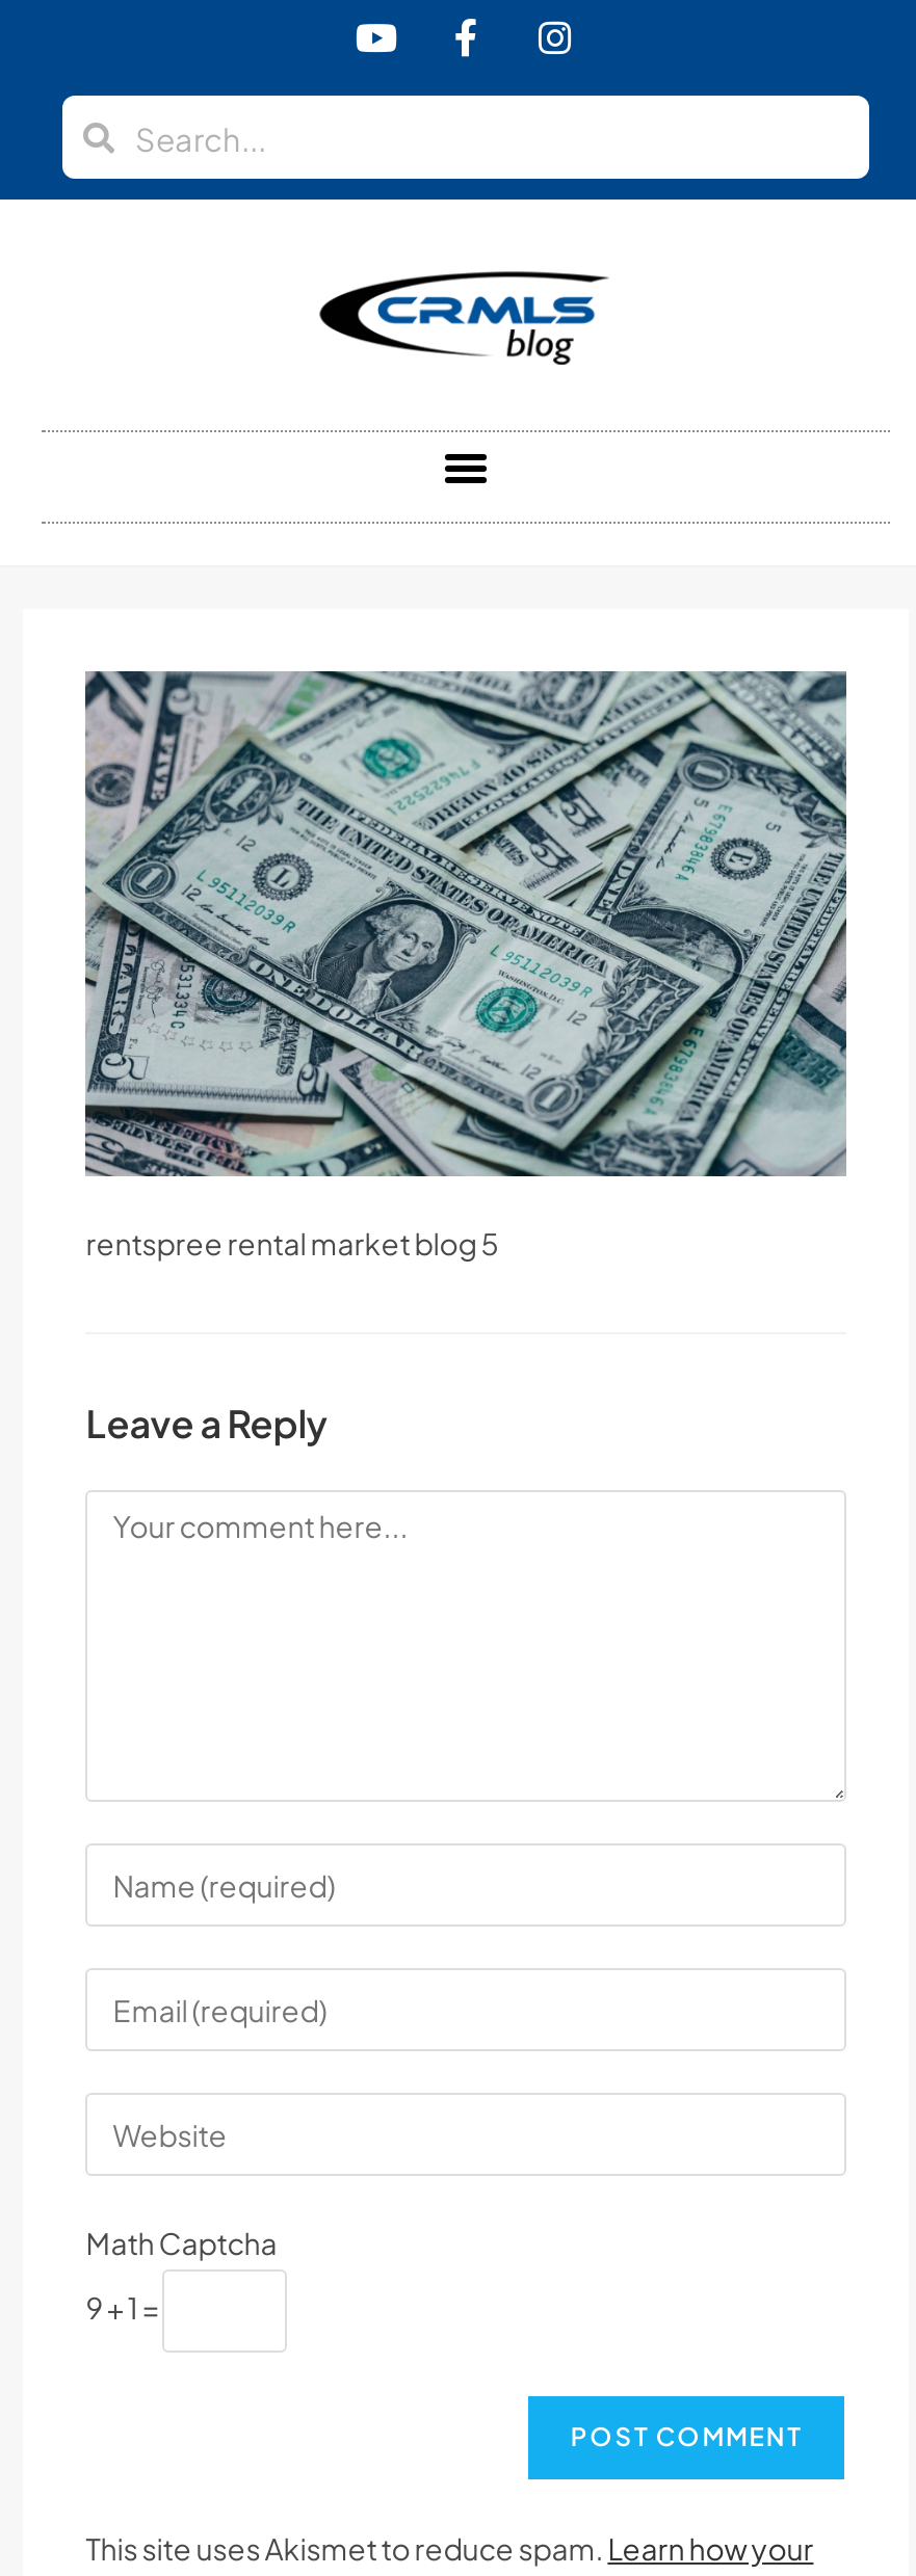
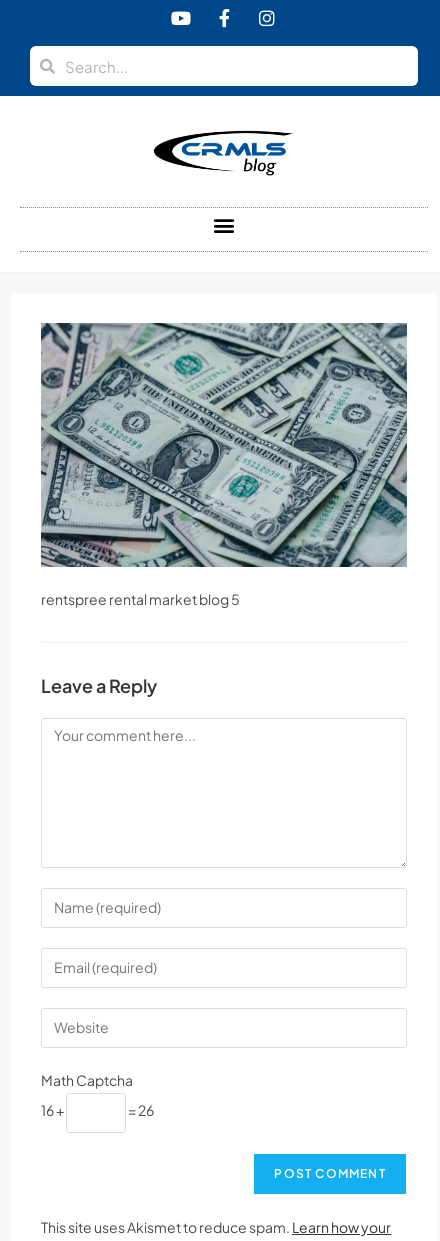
- 9 + 1 =
+ 16 +
+ = 26
